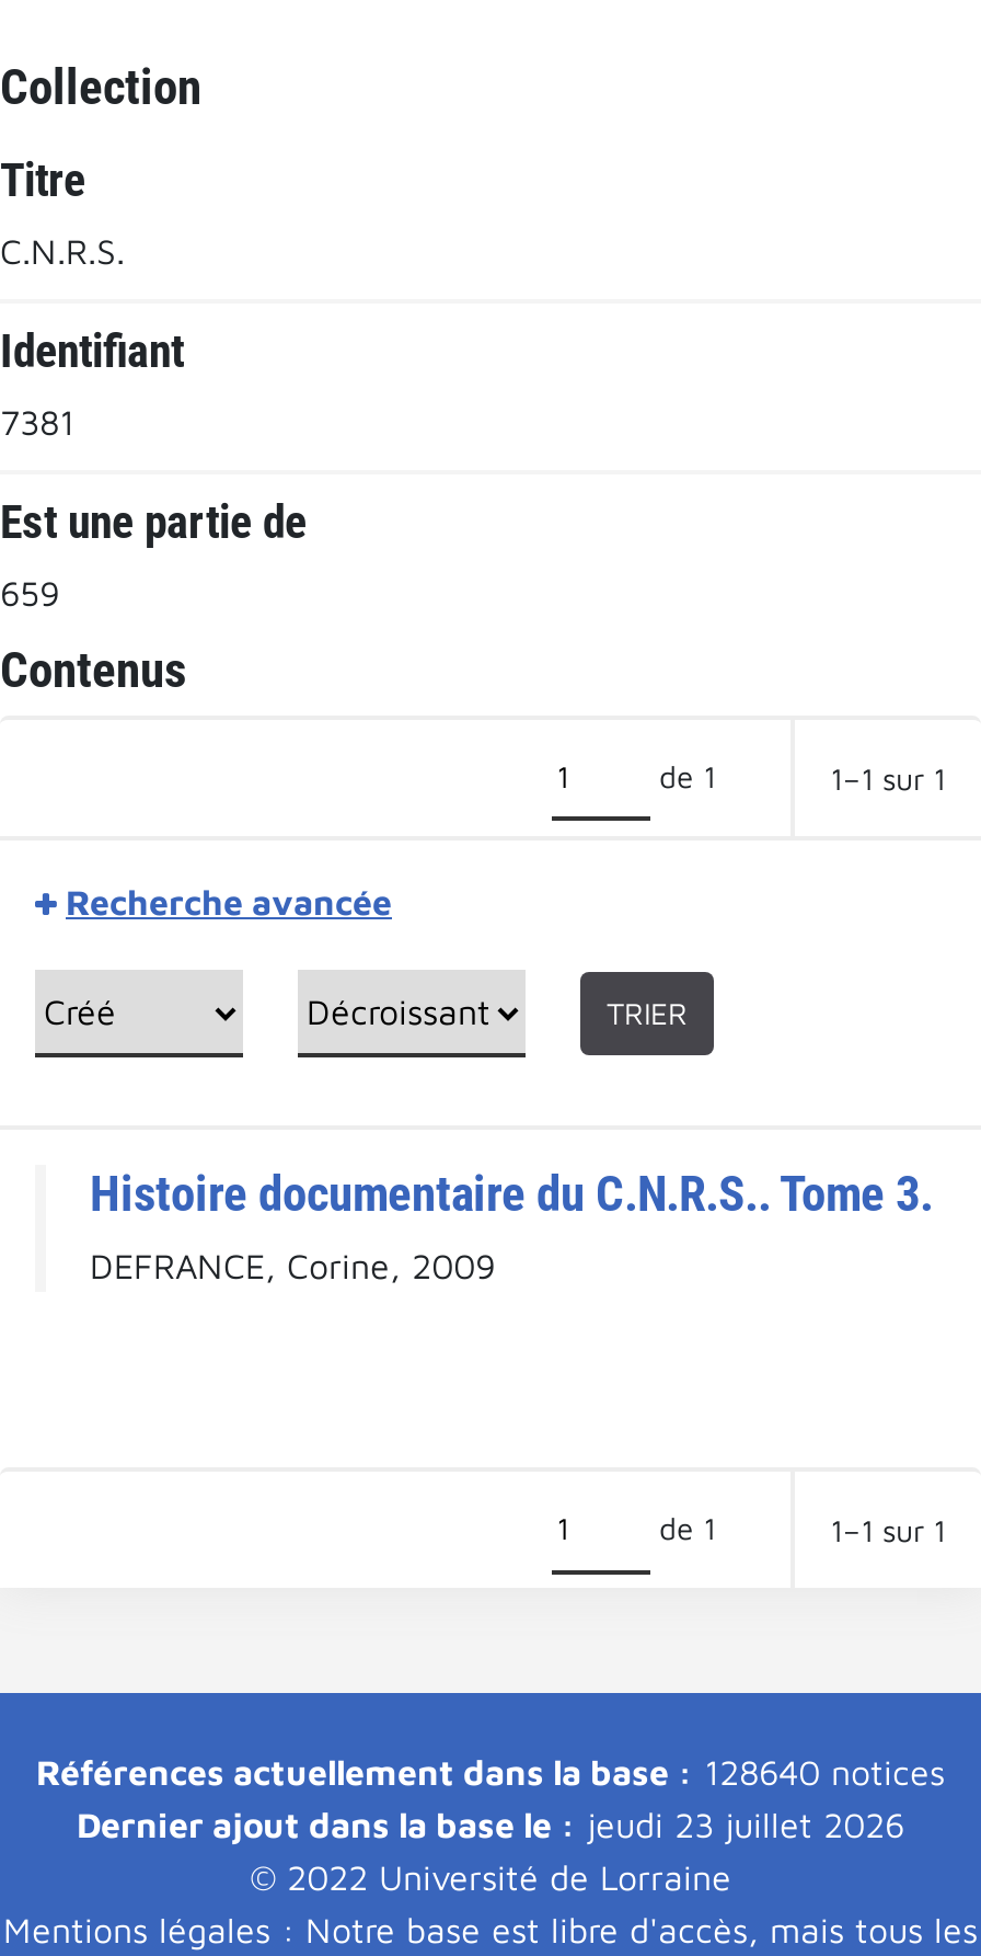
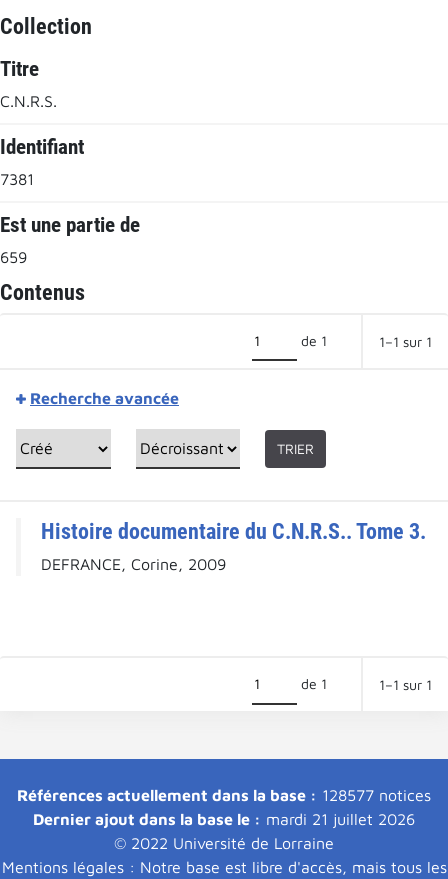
- Références actuellement dans la base : 128640 notices
+ Références actuellement dans la base : 128577 notices

- Dernier ajout dans la base le : jeudi 23 juillet 2026
+ Dernier ajout dans la base le : mardi 21 juillet 2026
